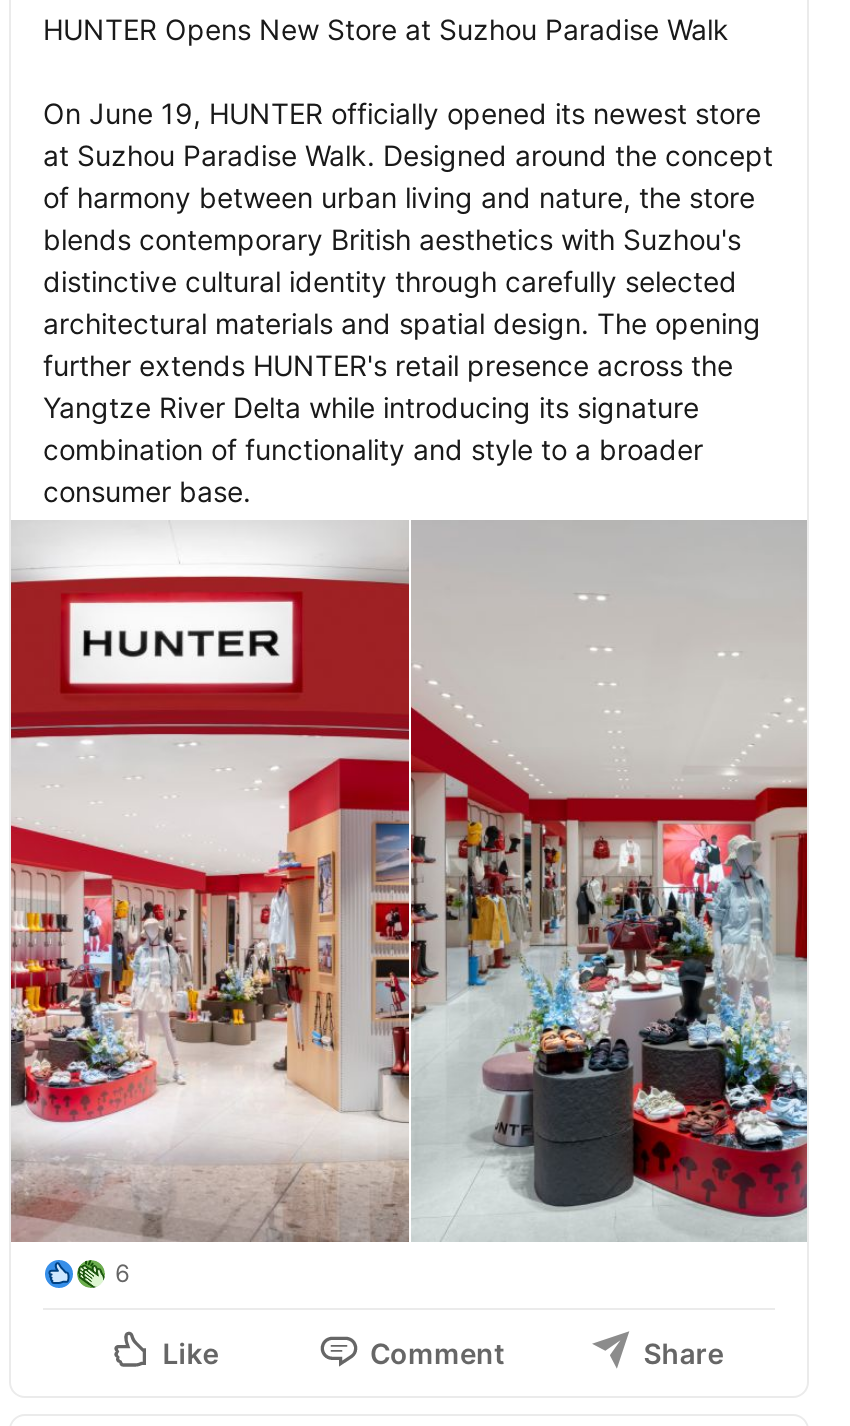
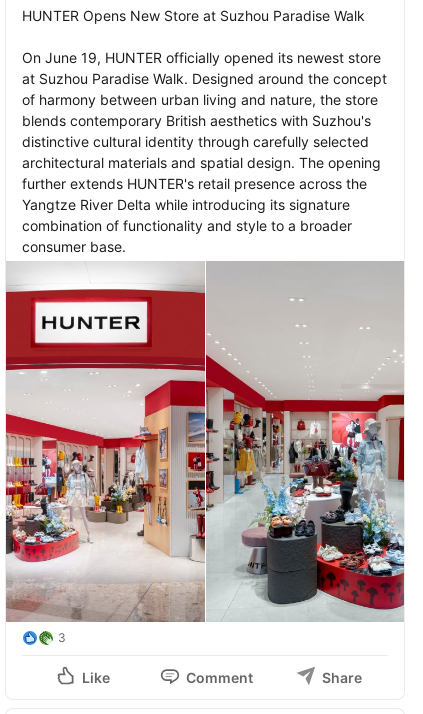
- 6
+ 3
